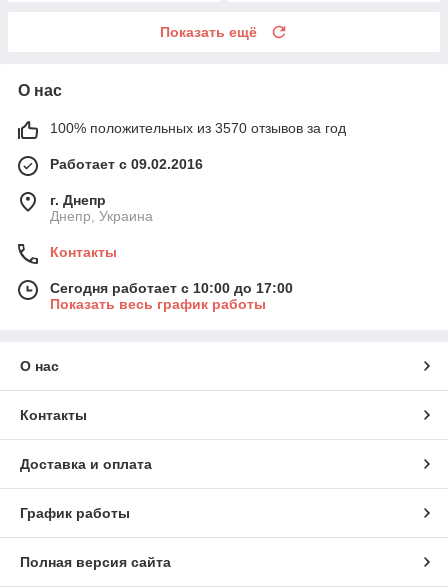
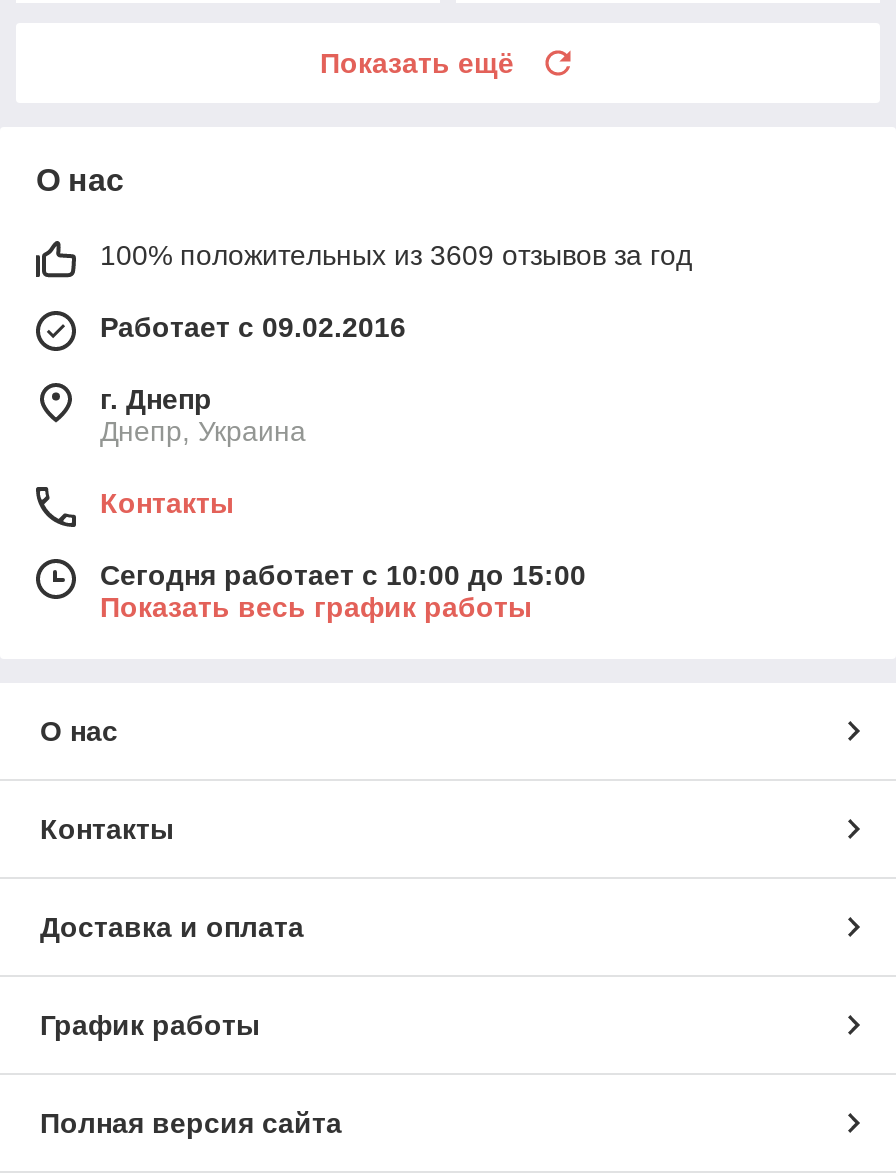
- 100% положительных из 3570 отзывов за год
+ 100% положительных из 3609 отзывов за год

- Сегодня работает с 10:00 до 17:00
+ Сегодня работает с 10:00 до 15:00
